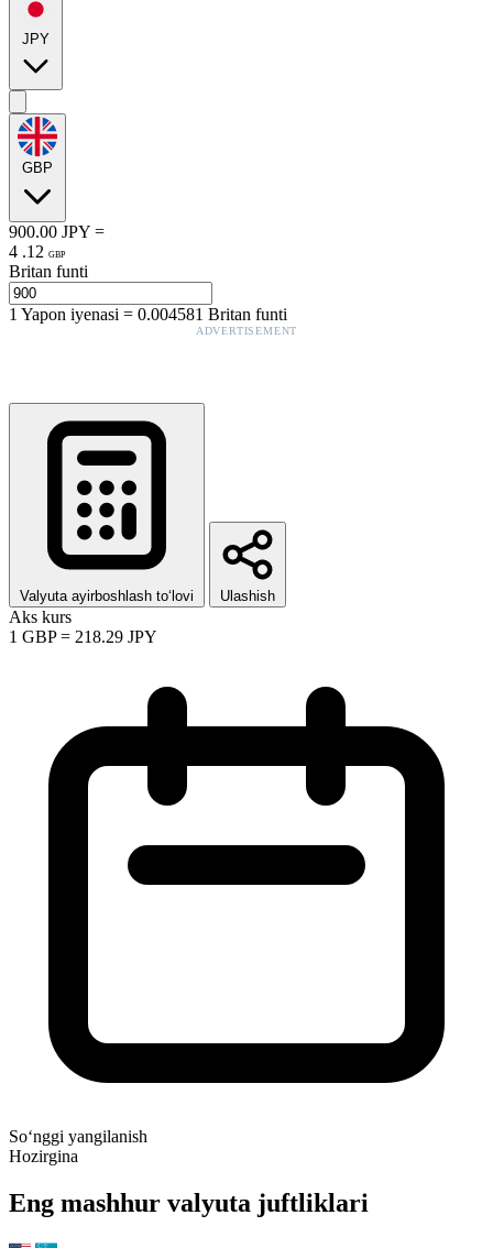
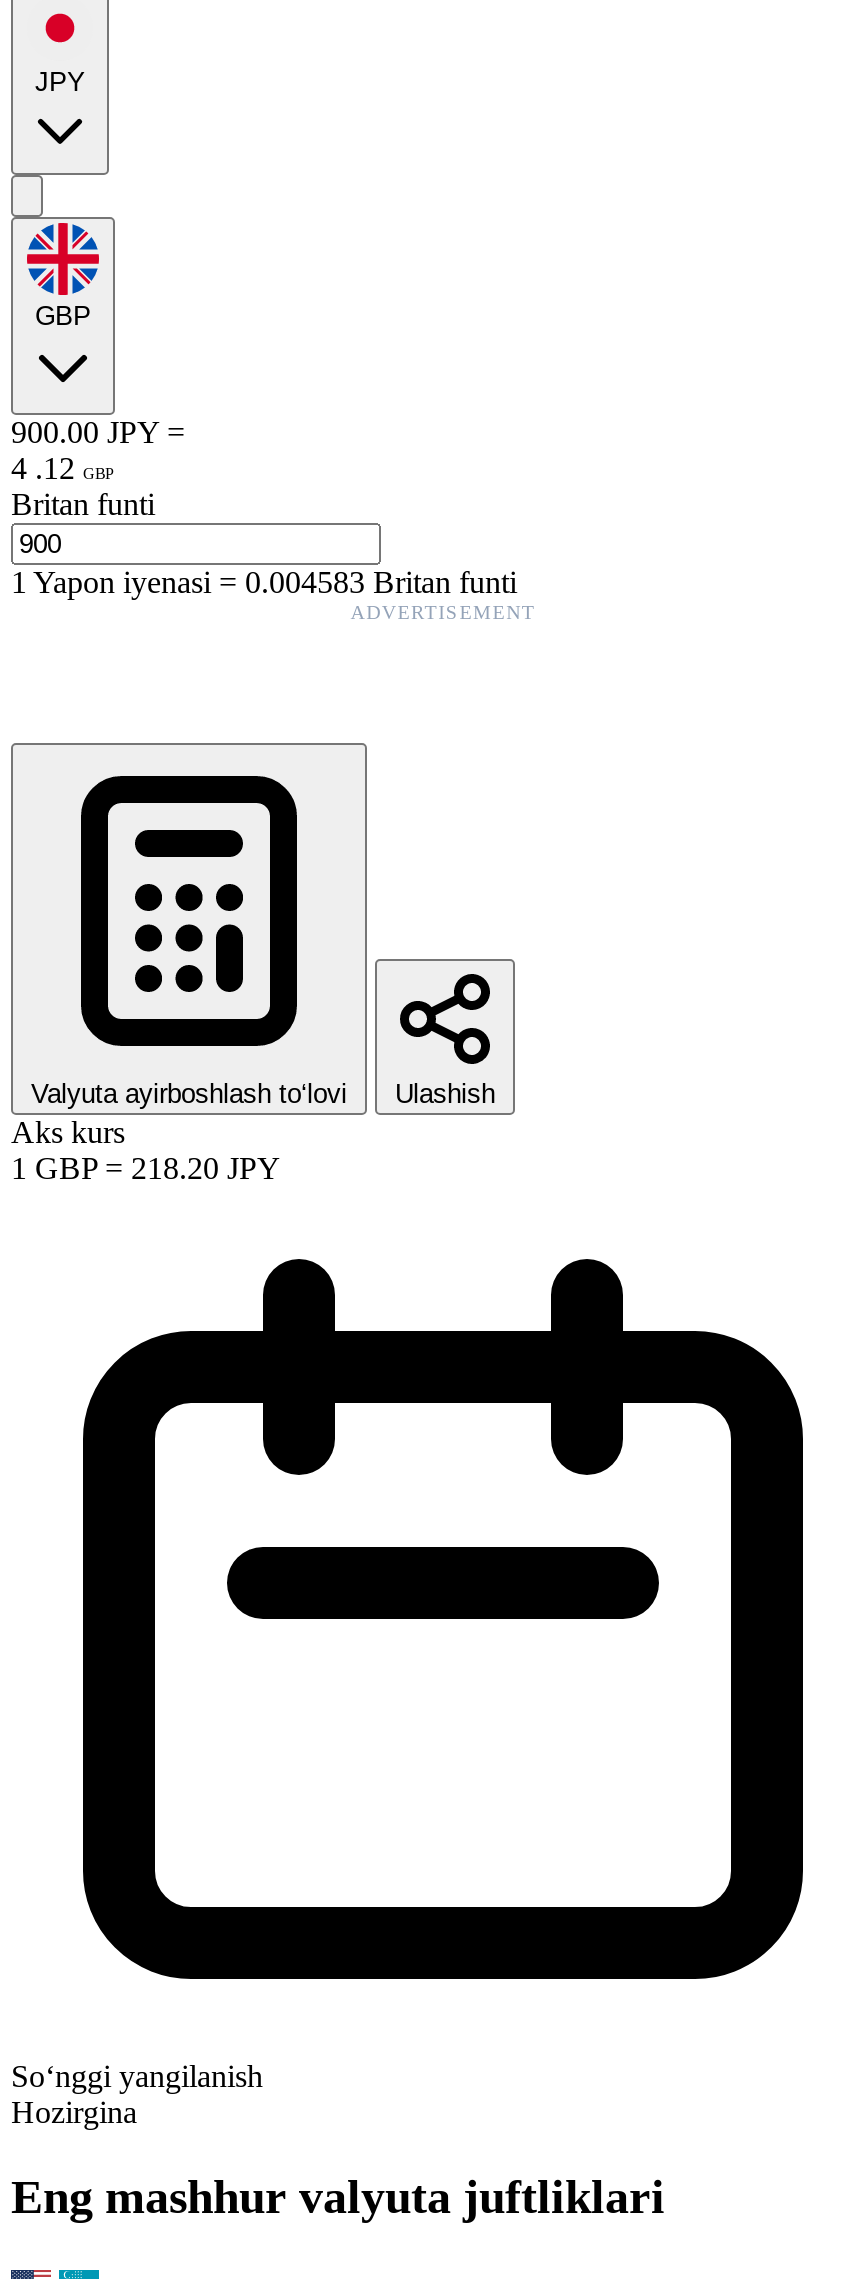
- 1Yapon iyenasi=0.004581 Britan funti
+ 1Yapon iyenasi=0.004583 Britan funti

- 1 GBP = 218.29 JPY
+ 1 GBP = 218.20 JPY
